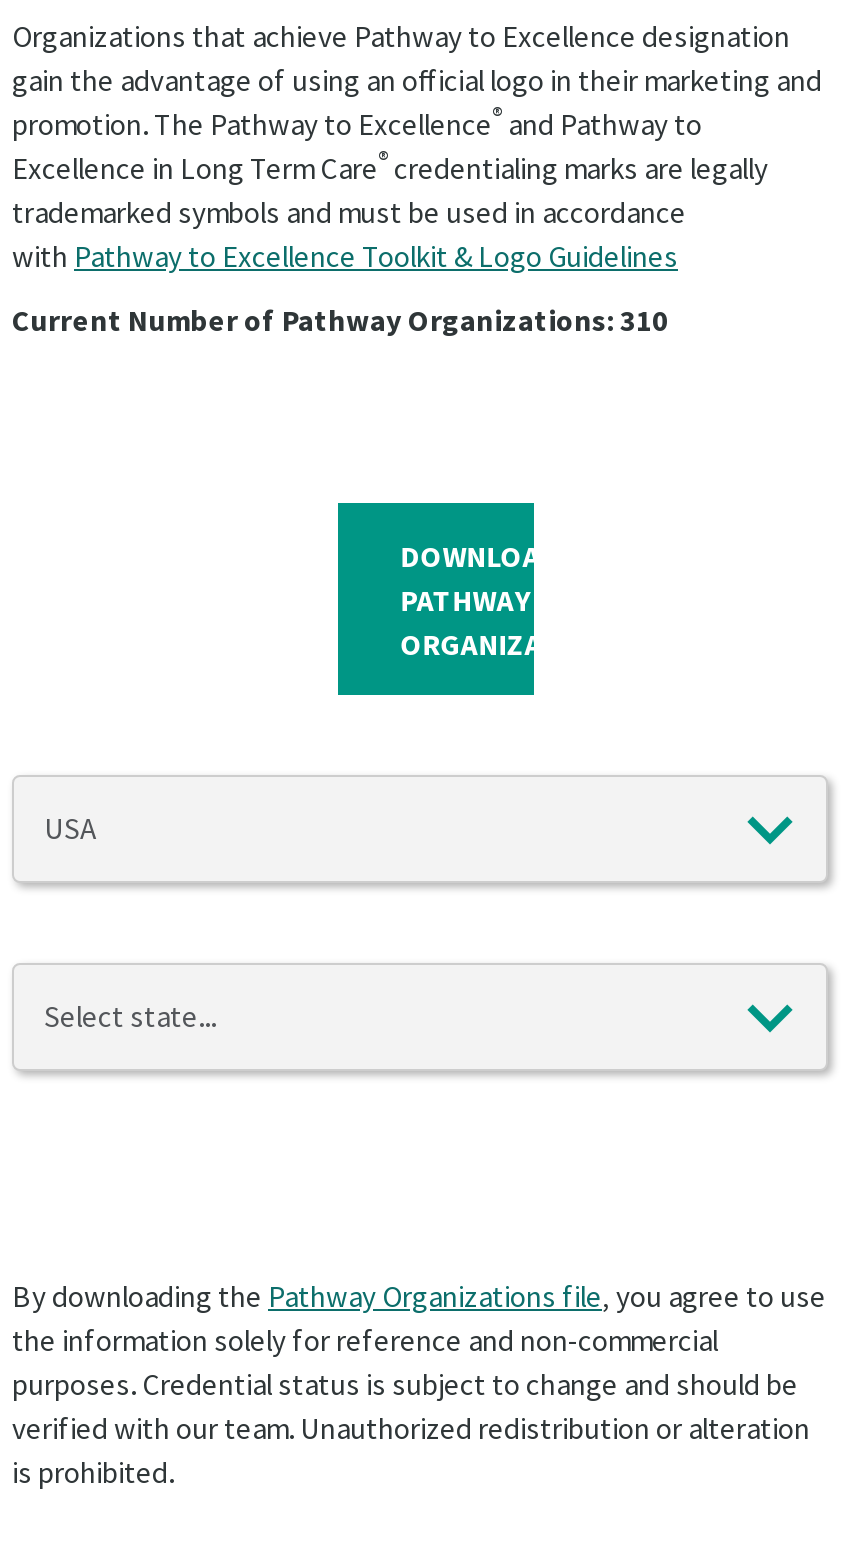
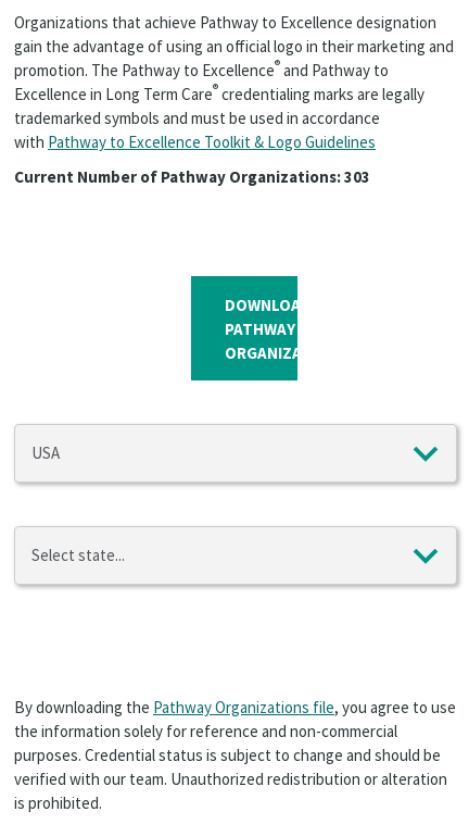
- Current Number of Pathway Organizations: 310
+ Current Number of Pathway Organizations: 303
